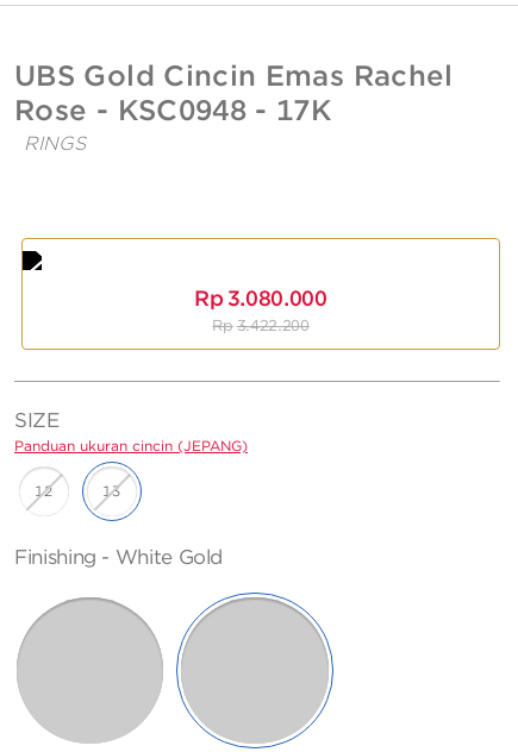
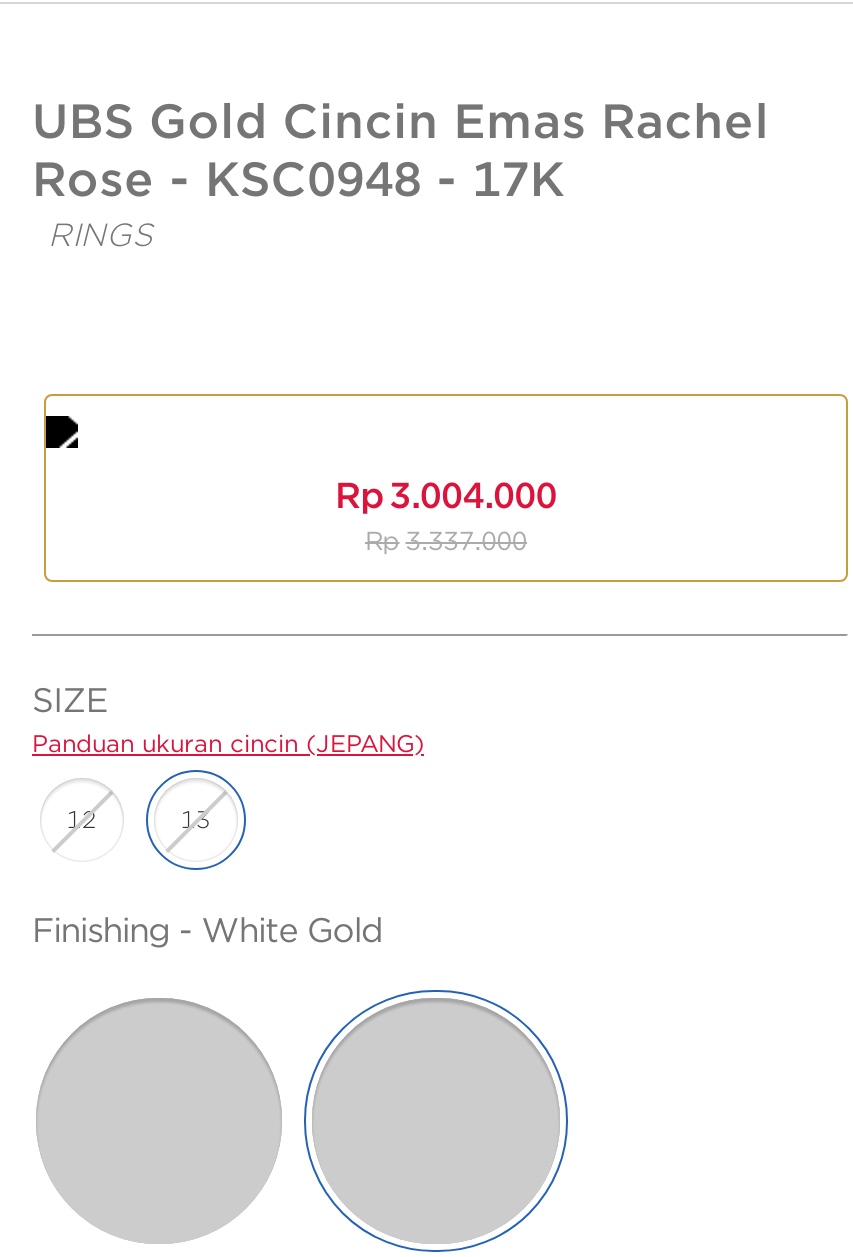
- Rp 3.080.000
+ Rp 3.004.000

- Rp 3.422.200
+ Rp 3.337.000
